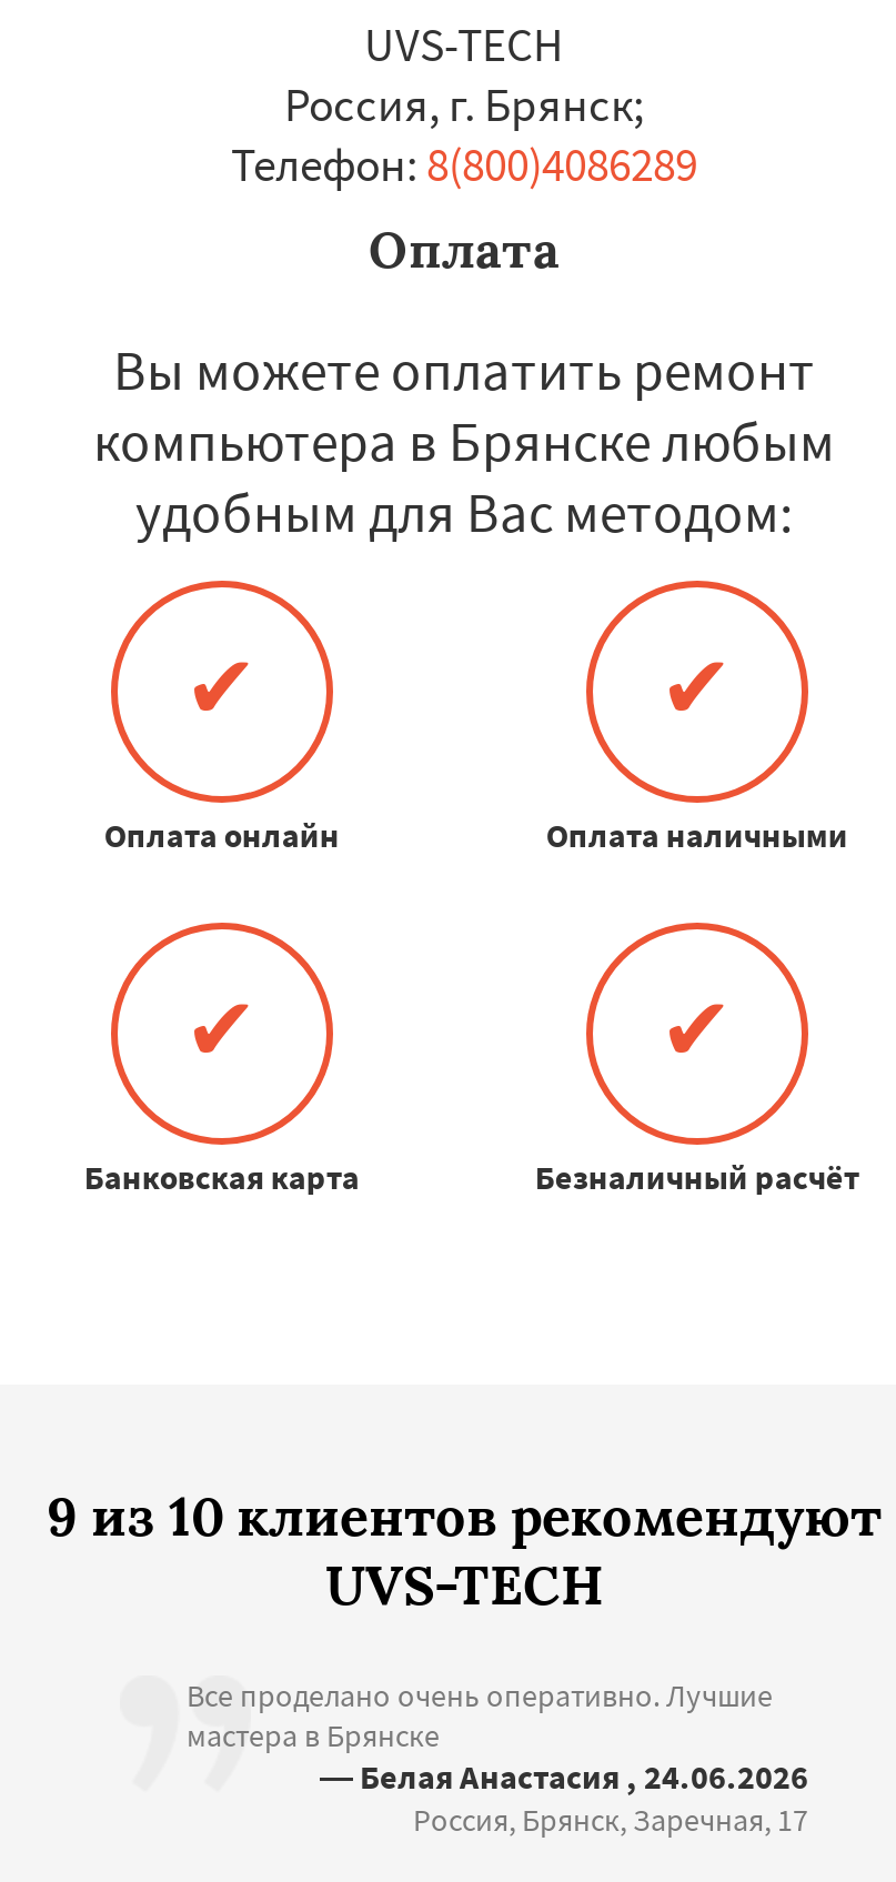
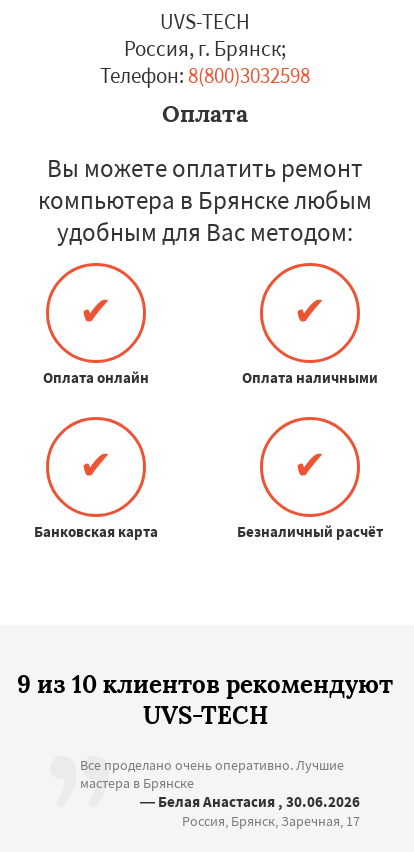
- Телефон: 8(800)4086289
+ Телефон: 8(800)3032598

- — Белая Анастасия , 24.06.2026
+ — Белая Анастасия , 30.06.2026
